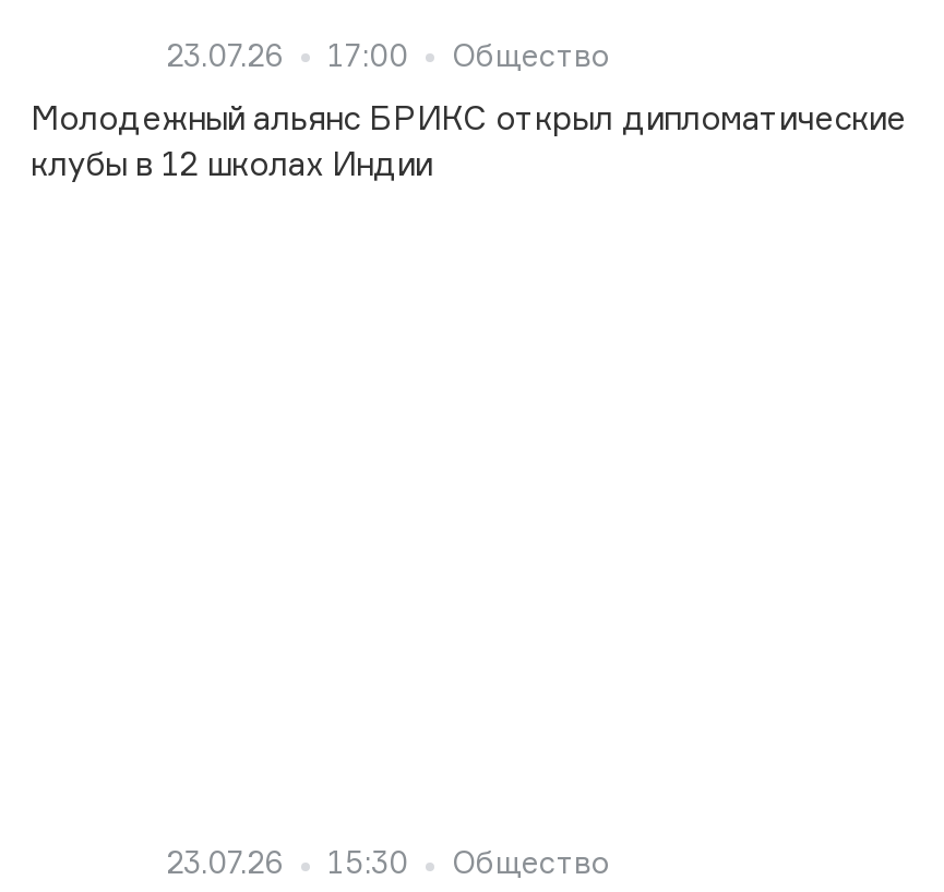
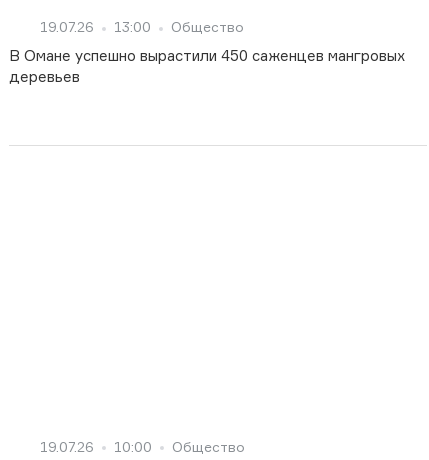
- 23.07.26
- 17:00
+ 19.07.26
+ 13:00

- Молодежный альянс БРИКС открыл дипломатические
- клубы в 12 школах Индии
+ В Омане успешно вырастили 450 саженцев мангровых
+ деревьев

- 23.07.26
- 15:30
+ 19.07.26
+ 10:00
